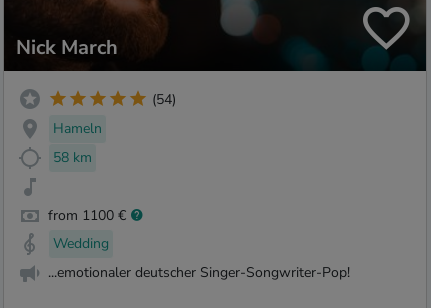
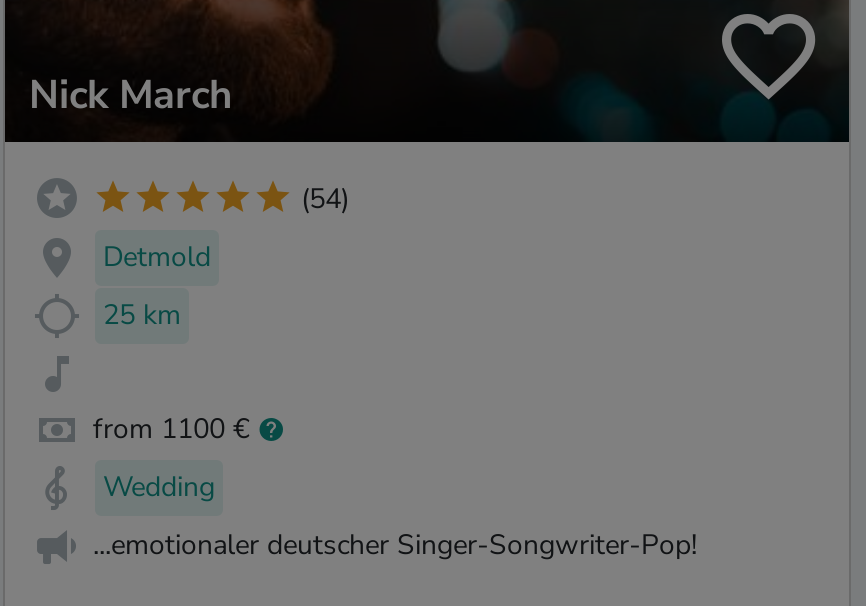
- Hameln
+ Detmold

- 58 km
+ 25 km
